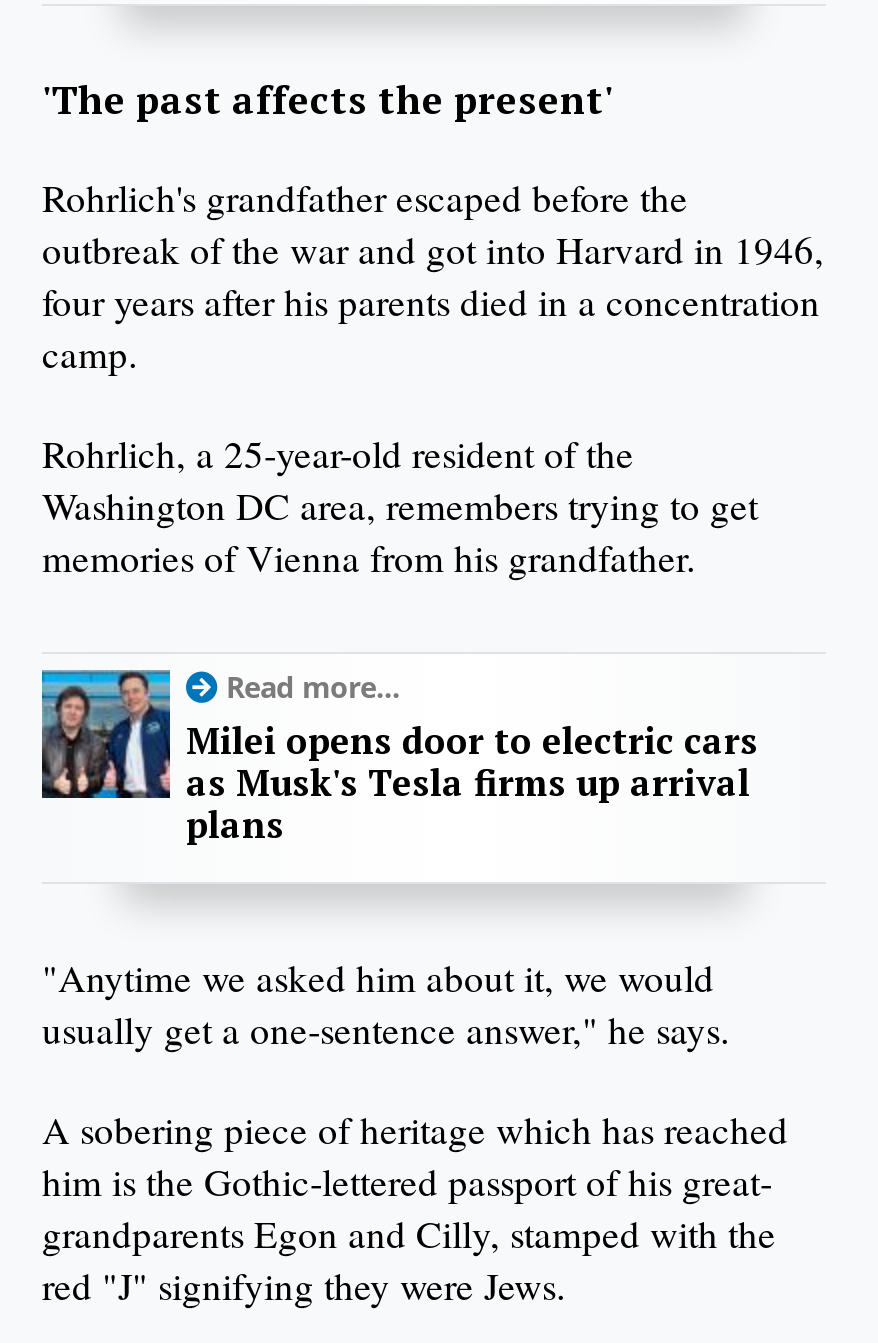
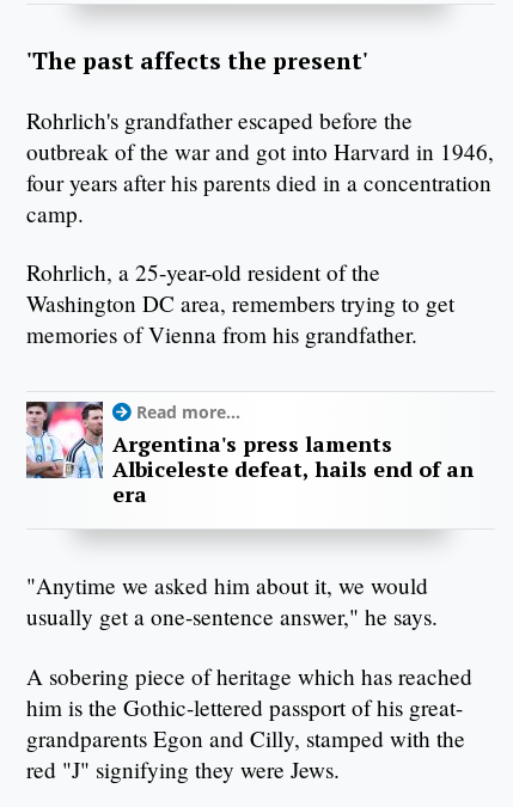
- [image]
- Milei opens door to electric cars
- as Musk's Tesla firms up arrival
- plans
+ [image]
+ Argentina's press laments
+ Albiceleste defeat, hails end of an
+ era
